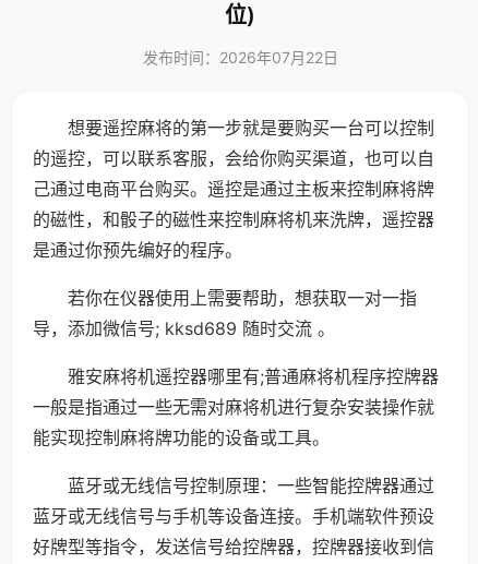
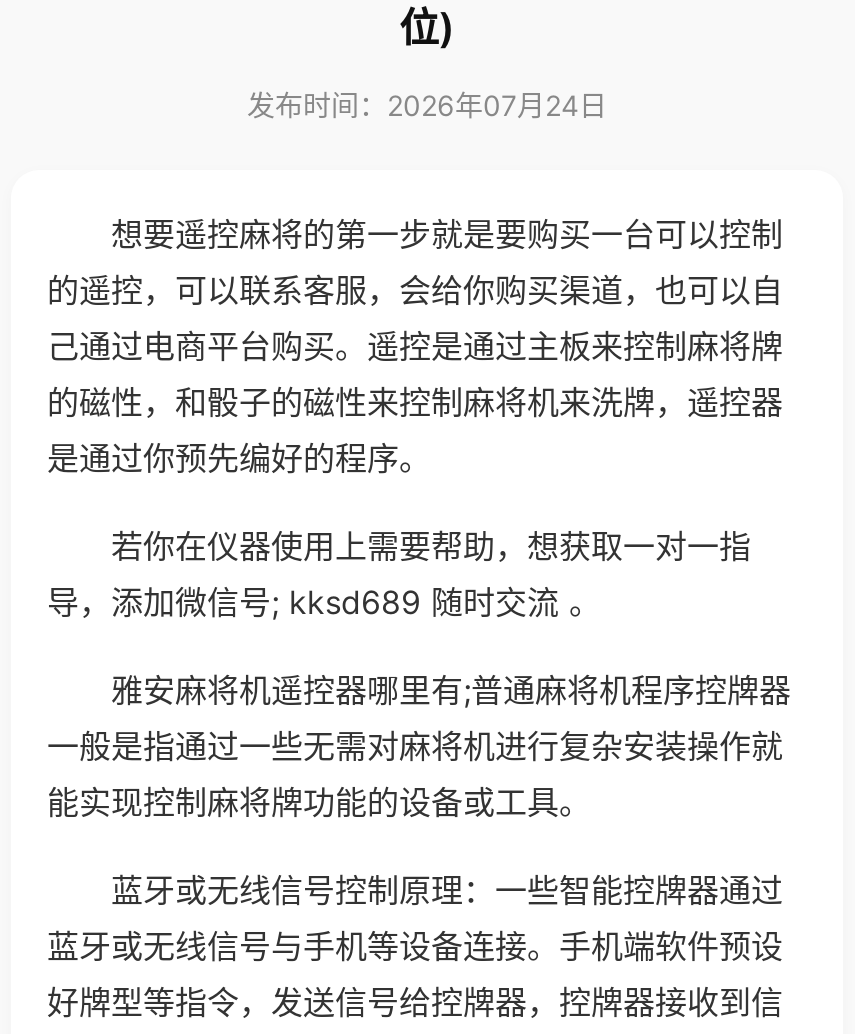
- 发布时间：2026年07月22日
+ 发布时间：2026年07月24日
